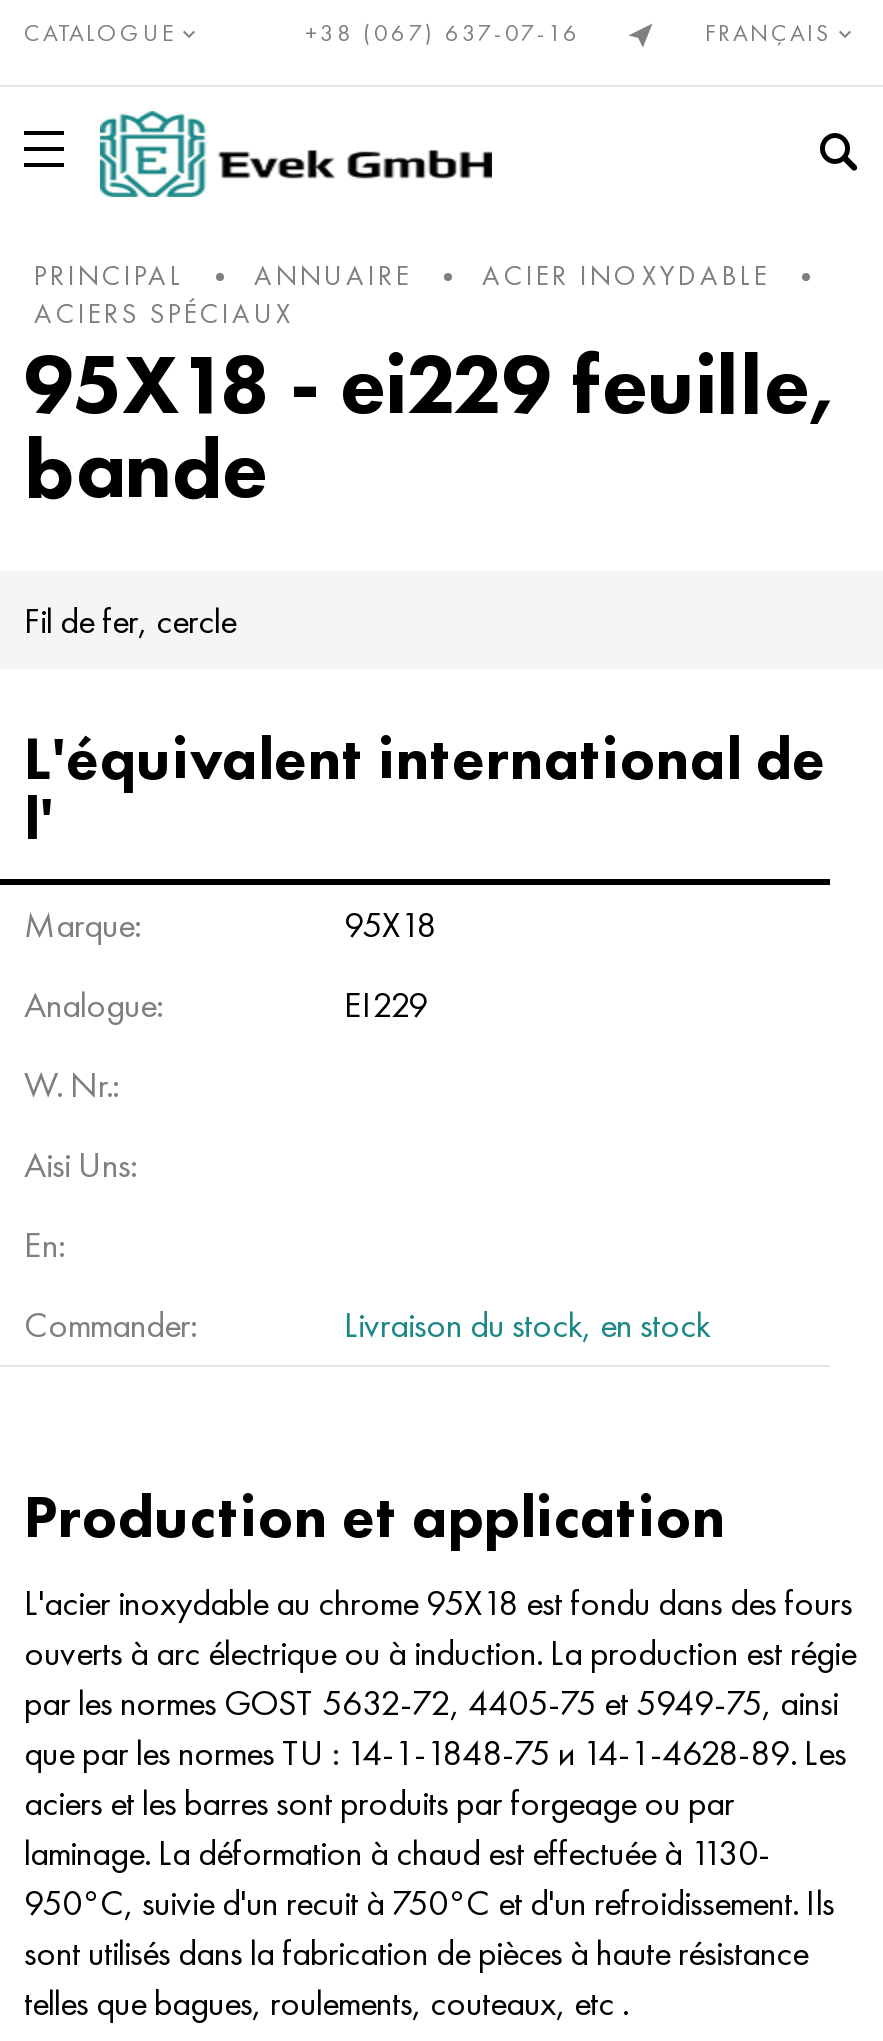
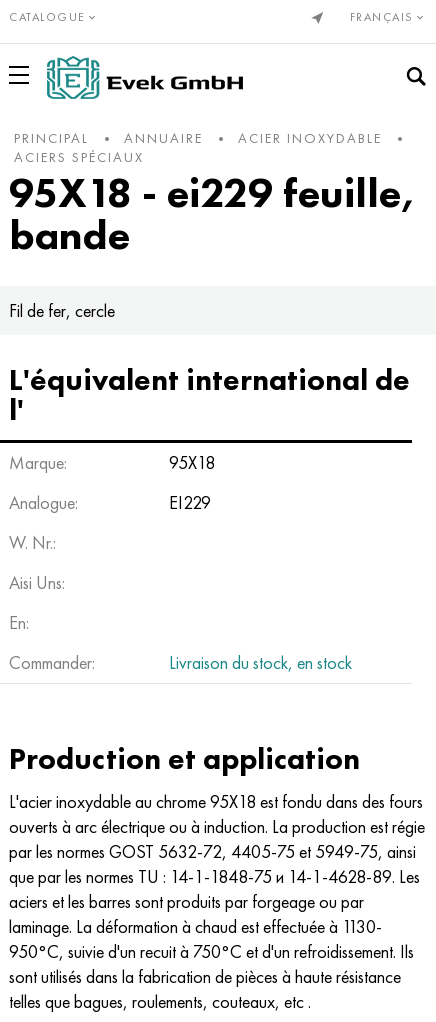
- +38 (067) 637-07-16
